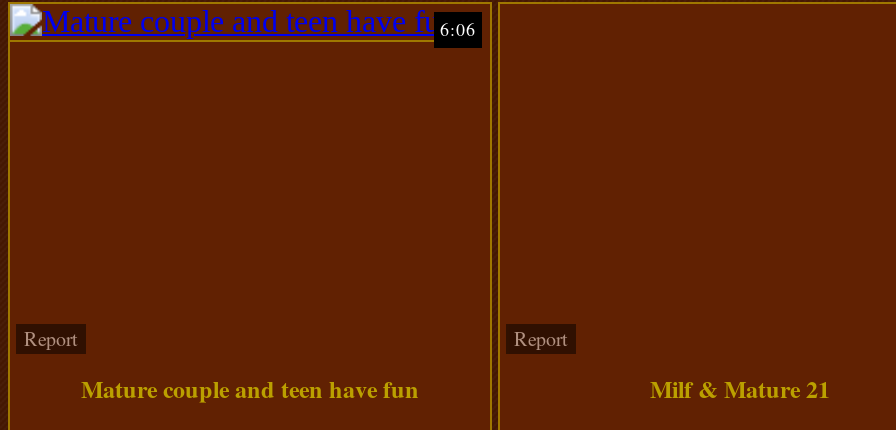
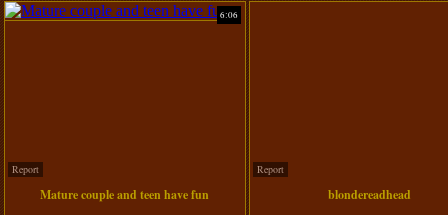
- Milf & Mature 21
+ blondereadhead
